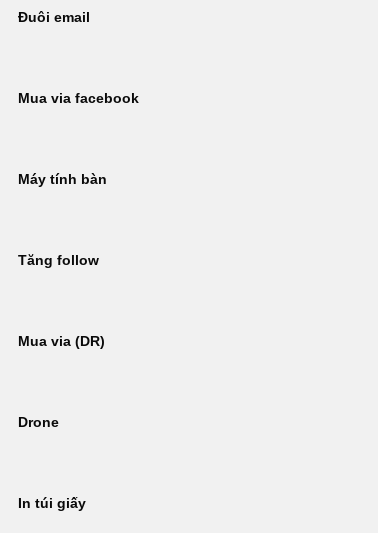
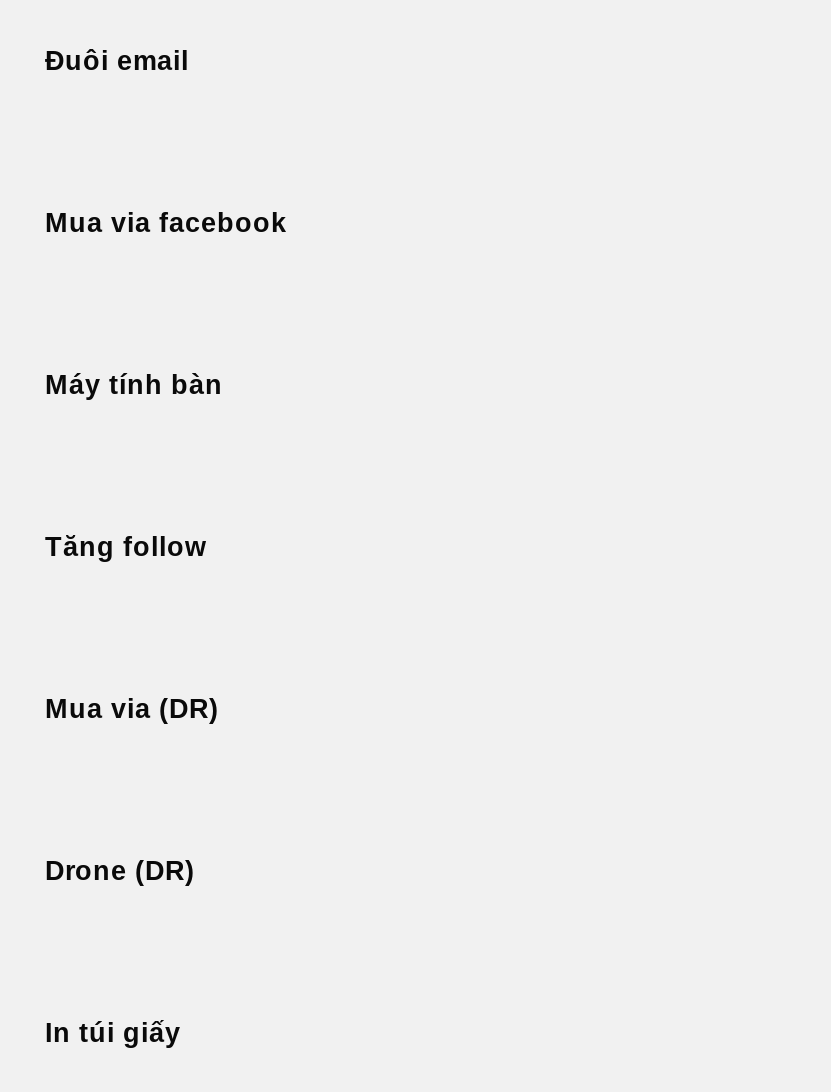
- Drone
+ Drone (DR)
